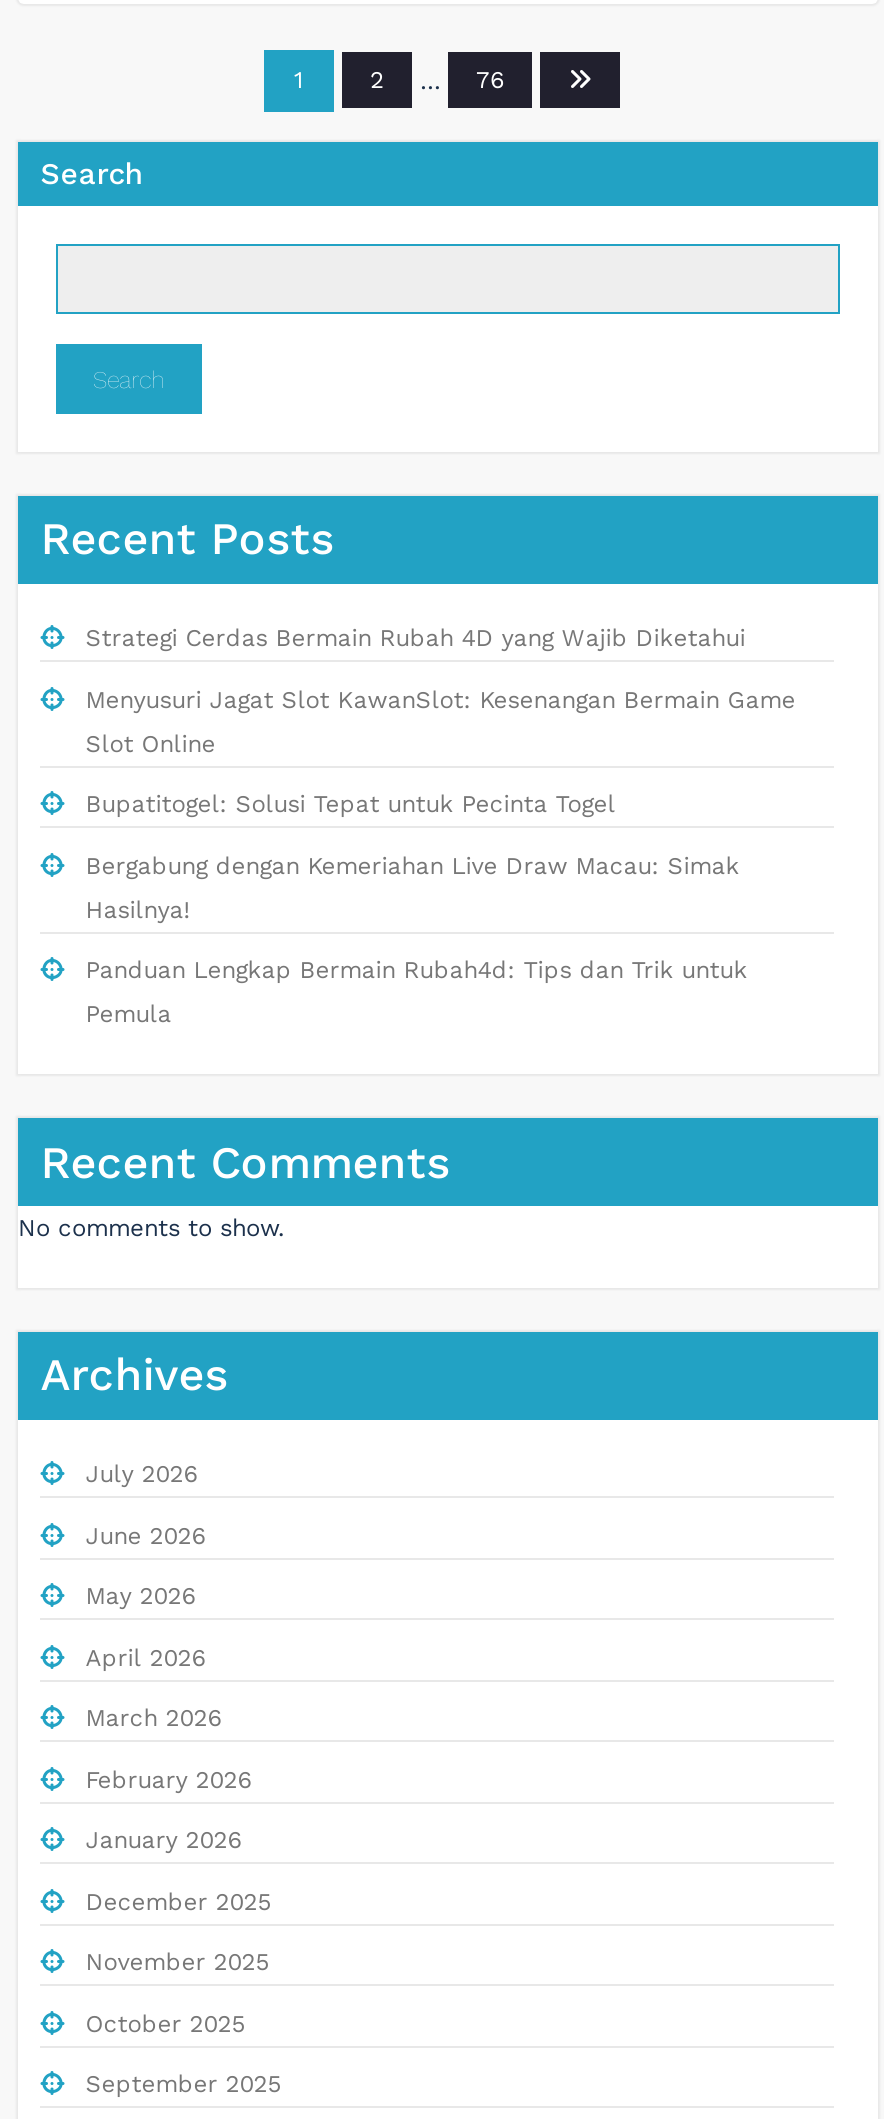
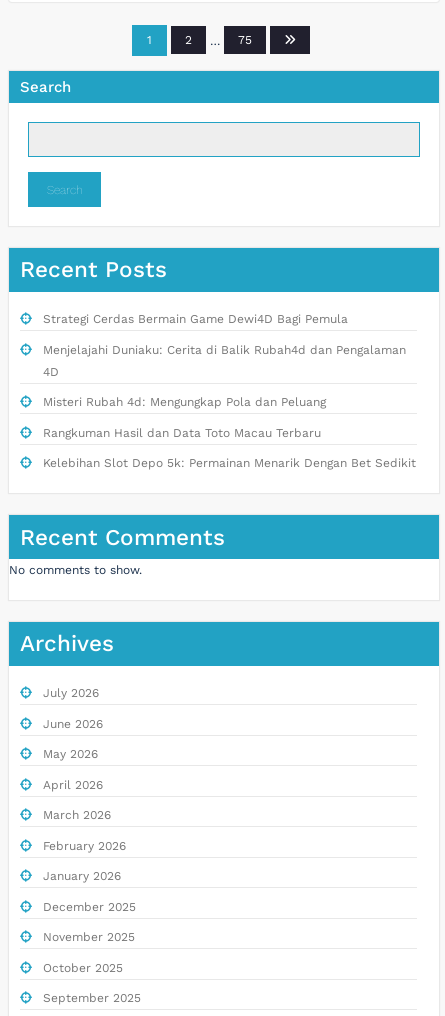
- 76
+ 75

- Strategi Cerdas Bermain Rubah 4D yang Wajib Diketahui
- Menyusuri Jagat Slot KawanSlot: Kesenangan Bermain Game
- Slot Online
- Bupatitogel: Solusi Tepat untuk Pecinta Togel
- Bergabung dengan Kemeriahan Live Draw Macau: Simak
- Hasilnya!
- Panduan Lengkap Bermain Rubah4d: Tips dan Trik untuk
- Pemula
+ Strategi Cerdas Bermain Game Dewi4D Bagi Pemula
+ Menjelajahi Duniaku: Cerita di Balik Rubah4d dan Pengalaman
+ 4D
+ Misteri Rubah 4d: Mengungkap Pola dan Peluang
+ Rangkuman Hasil dan Data Toto Macau Terbaru
+ Kelebihan Slot Depo 5k: Permainan Menarik Dengan Bet Sedikit
